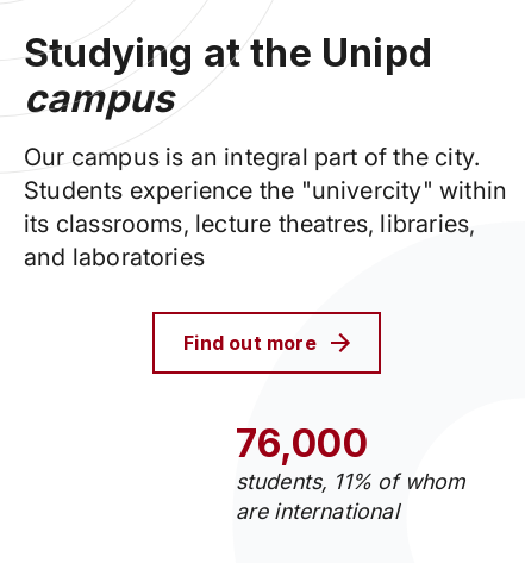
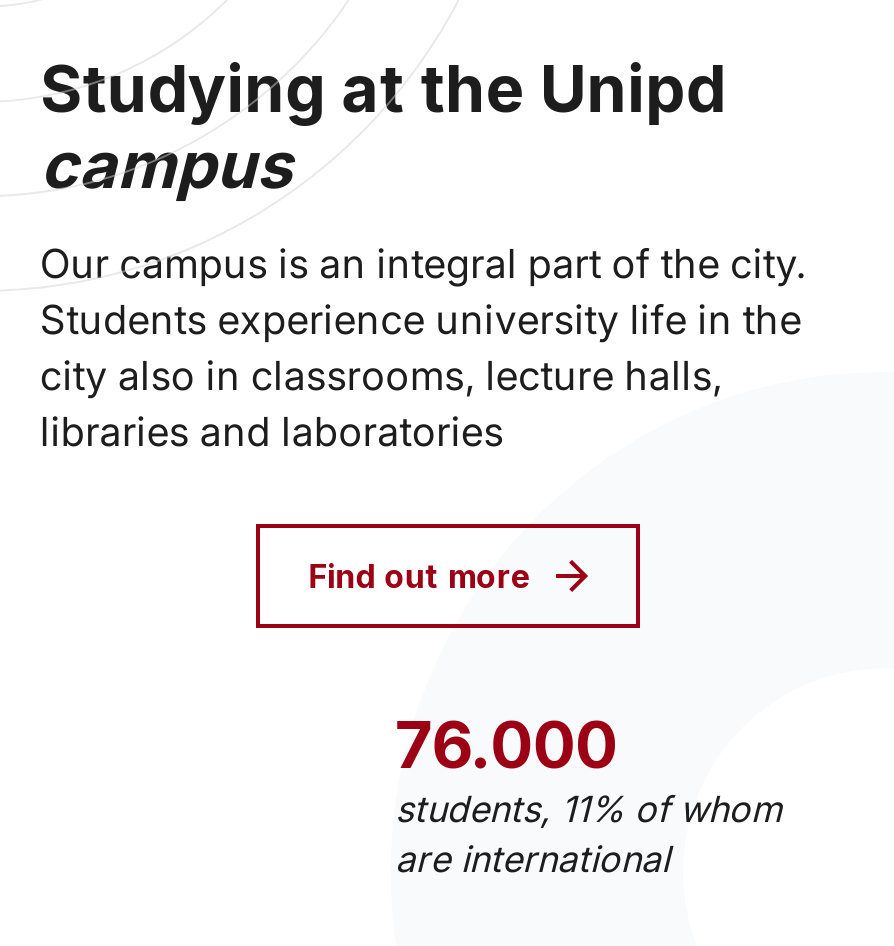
- Students experience the "univercity" within
- its classrooms, lecture theatres, libraries,
- and laboratories
+ Students experience university life in the
+ city also in classrooms, lecture halls,
+ libraries and laboratories

- 76,000
+ 76.000
